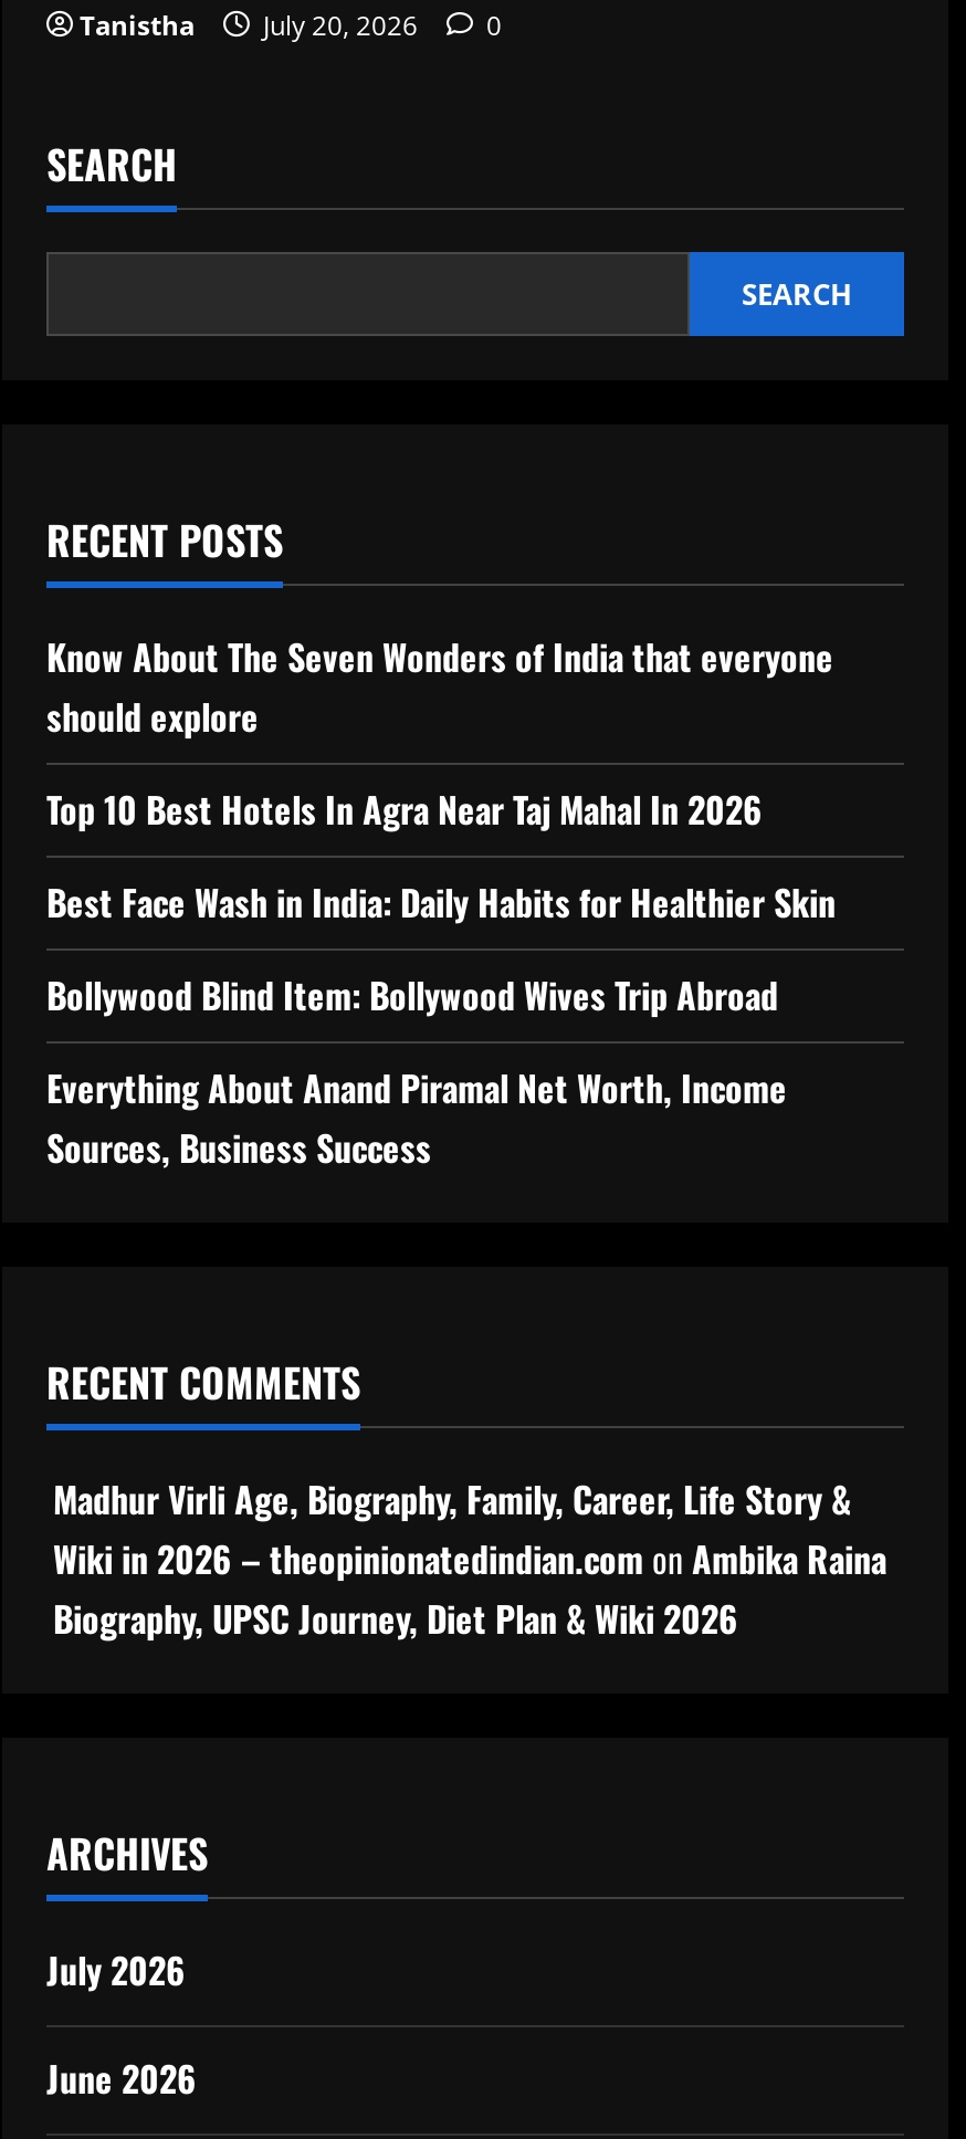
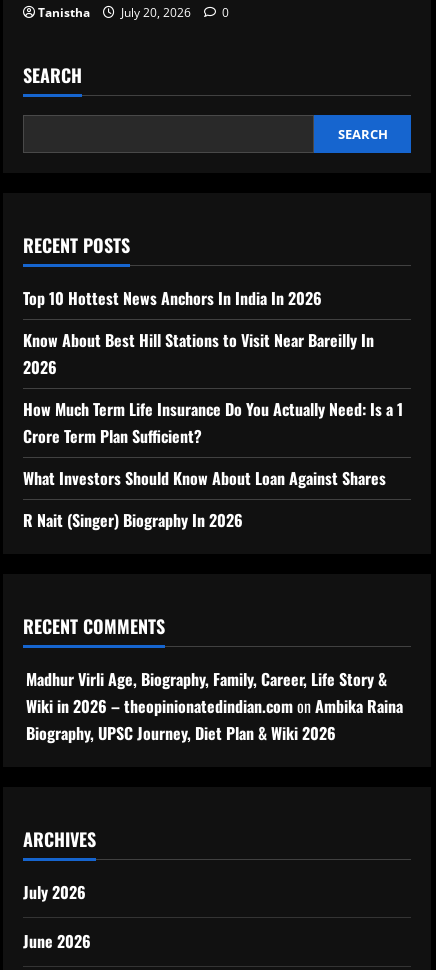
- Know About The Seven Wonders of India that everyone
- should explore
+ Top 10 Hottest News Anchors In India In 2026

- Top 10 Best Hotels In Agra Near Taj Mahal In 2026
+ Know About Best Hill Stations to Visit Near Bareilly In
+ 2026

- Best Face Wash in India: Daily Habits for Healthier Skin
+ How Much Term Life Insurance Do You Actually Need: Is a 1
+ Crore Term Plan Sufficient?

- Bollywood Blind Item: Bollywood Wives Trip Abroad
+ What Investors Should Know About Loan Against Shares

- Everything About Anand Piramal Net Worth, Income
- Sources, Business Success
+ R Nait (Singer) Biography In 2026
